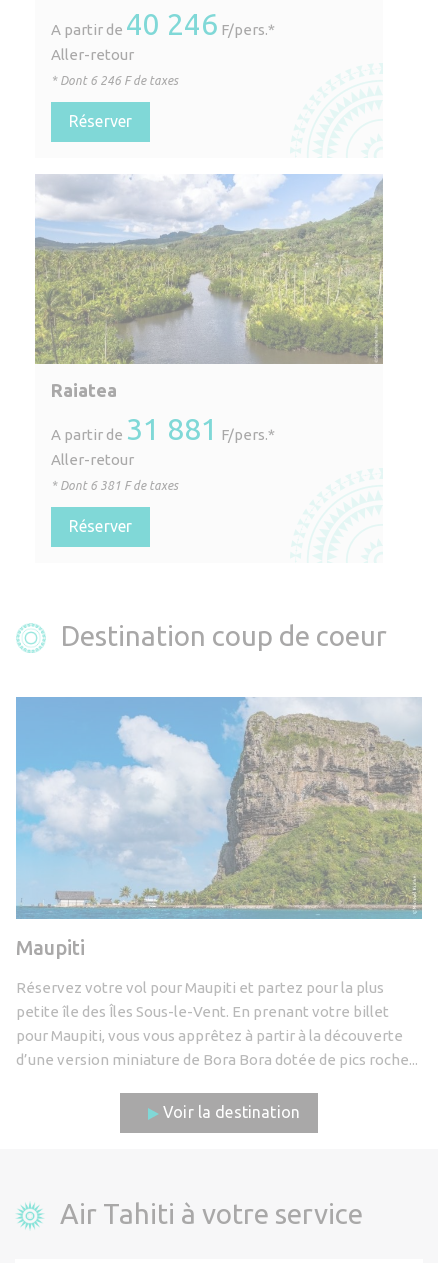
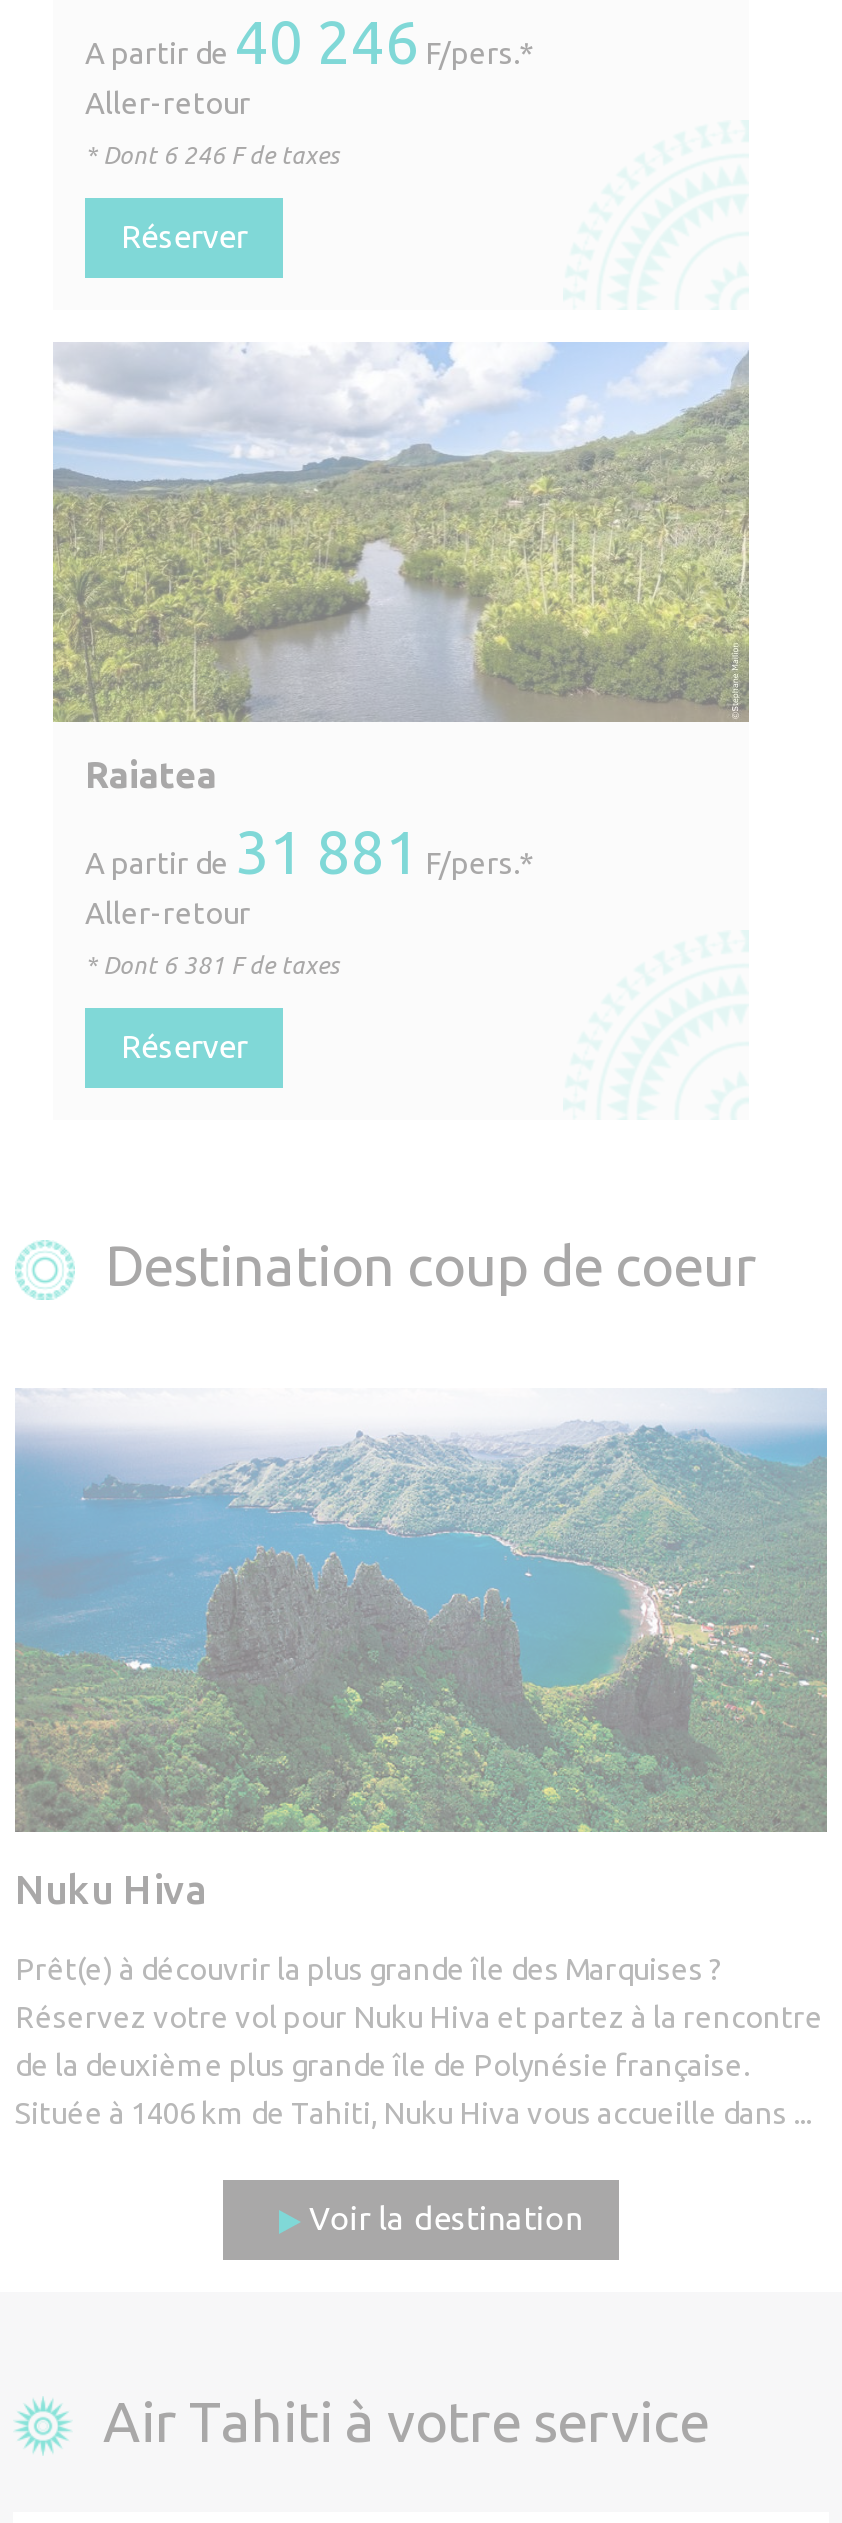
- [image]
- Maupiti
+ [image]
+ Nuku Hiva

- Réservez votre vol pour Maupiti et partez pour la plus
- petite île des Îles Sous-le-Vent. En prenant votre billet
- pour Maupiti, vous vous apprêtez à partir à la découverte
- d’une version miniature de Bora Bora dotée de pics roche...
+ Prêt(e) à découvrir la plus grande île des Marquises ?
+ Réservez votre vol pour Nuku Hiva et partez à la rencontre
+ de la deuxième plus grande île de Polynésie française.
+ Située à 1406 km de Tahiti, Nuku Hiva vous accueille dans ...
